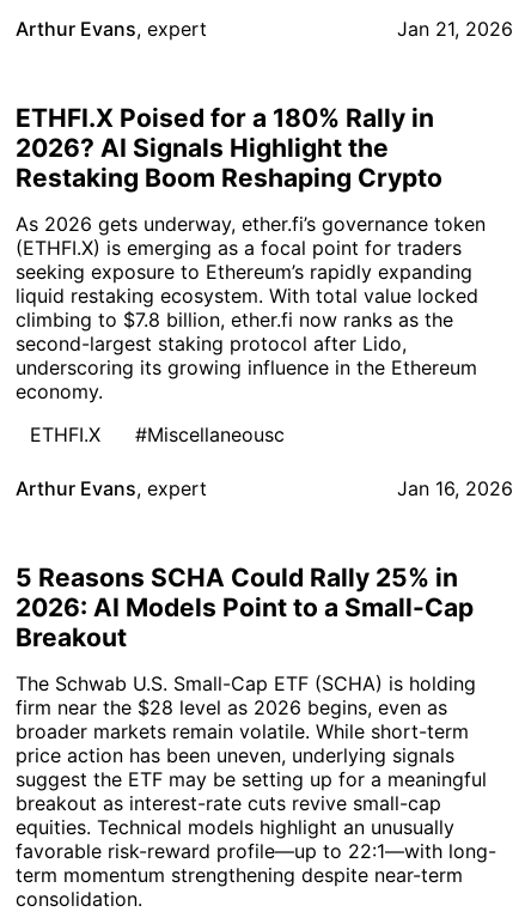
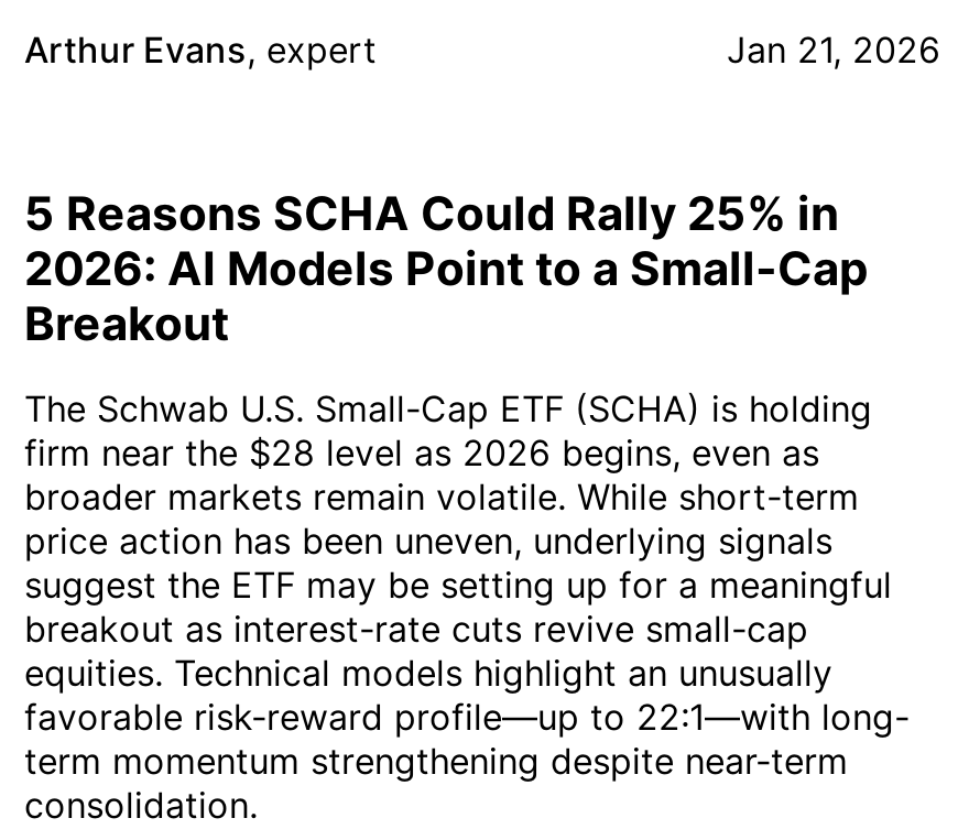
- ETHFI.X Poised for a 180% Rally in
- 2026? AI Signals Highlight the
- Restaking Boom Reshaping Crypto
- As 2026 gets underway, ether.fi’s governance token
- (ETHFI.X) is emerging as a focal point for traders
- seeking exposure to Ethereum’s rapidly expanding
- liquid restaking ecosystem. With total value locked
- climbing to $7.8 billion, ether.fi now ranks as the
- second-largest staking protocol after Lido,
- underscoring its growing influence in the Ethereum
- economy.
- ETHFI.X
- #Miscellaneousc
- Arthur Evans, expert
- Jan 16, 2026
